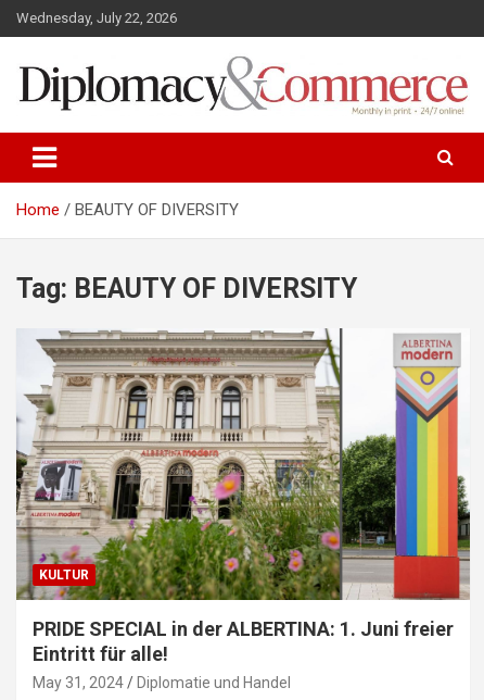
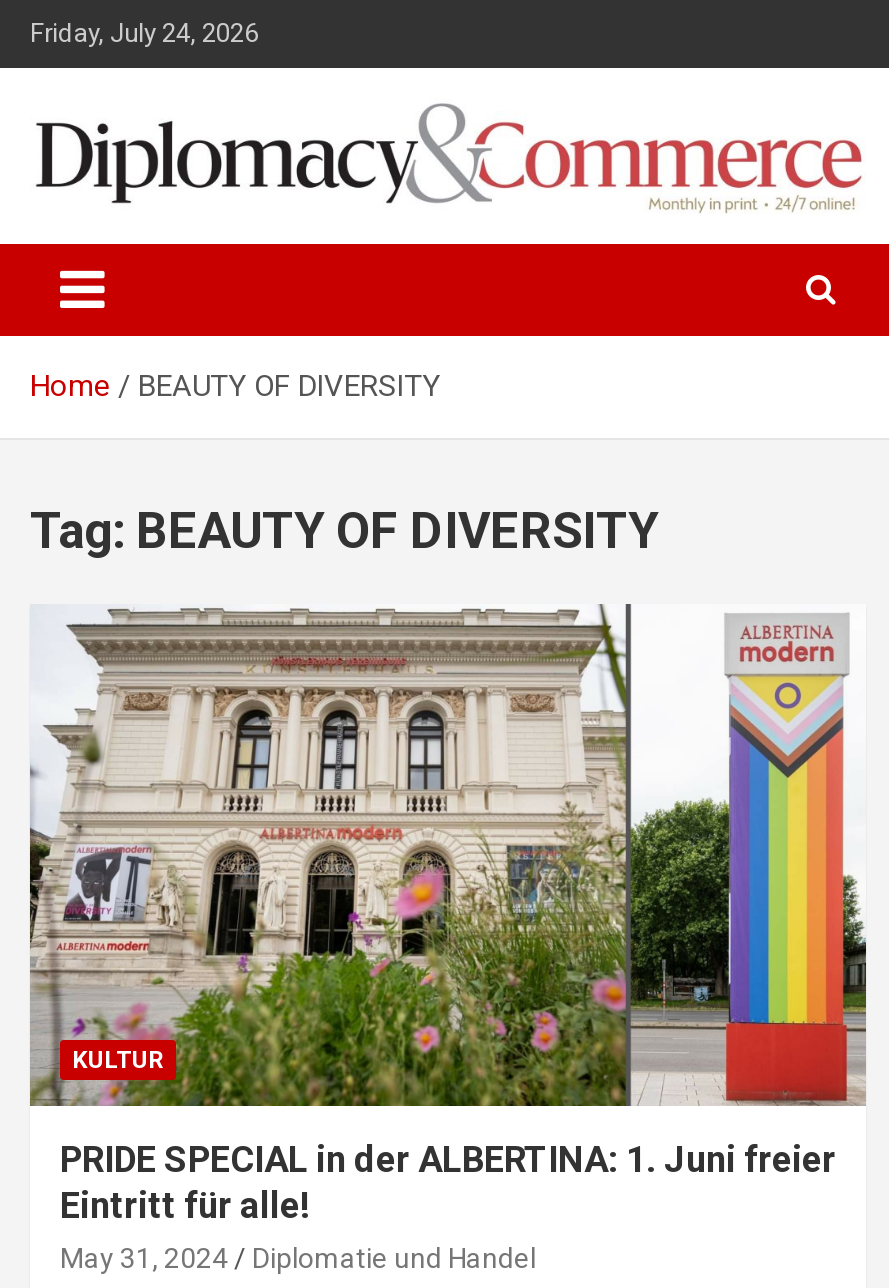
- Wednesday, July 22, 2026
+ Friday, July 24, 2026
